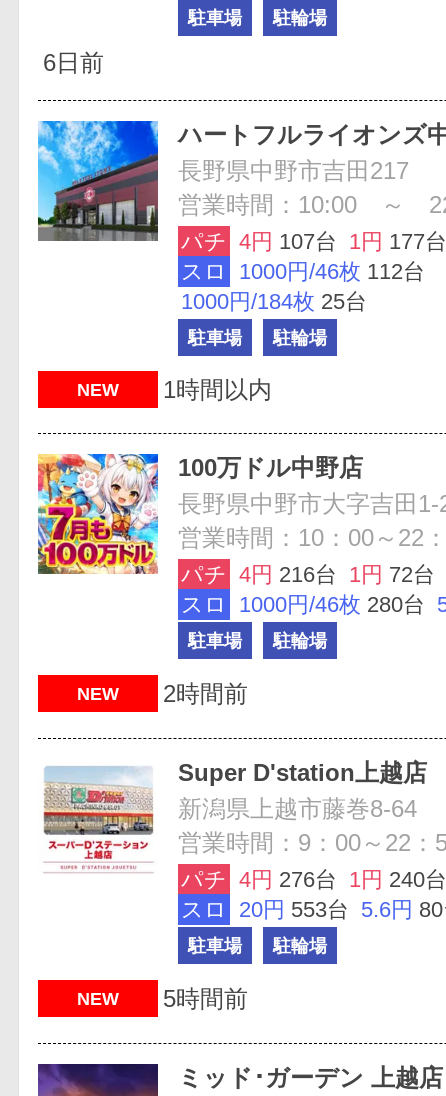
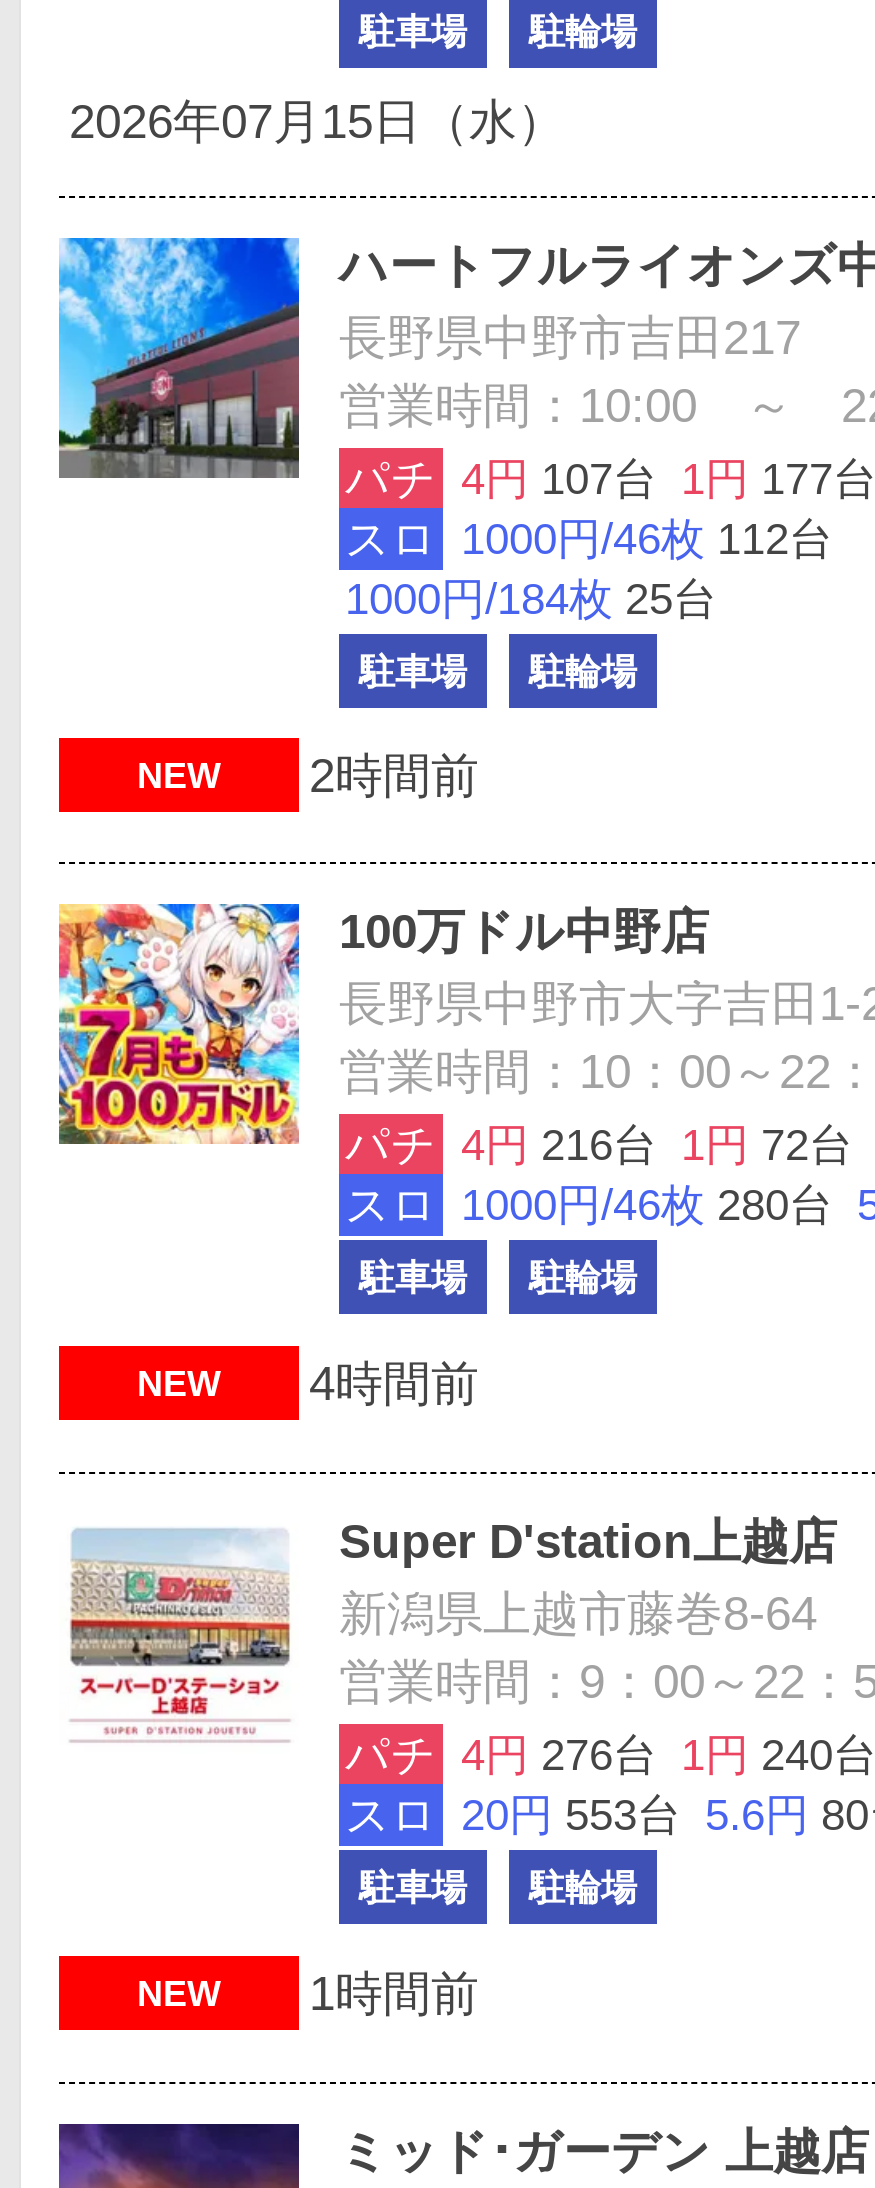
- 6日前
+ 2026年07月15日（水）

- 1時間以内
+ 2時間前

- 2時間前
+ 4時間前

- 5時間前
+ 1時間前
